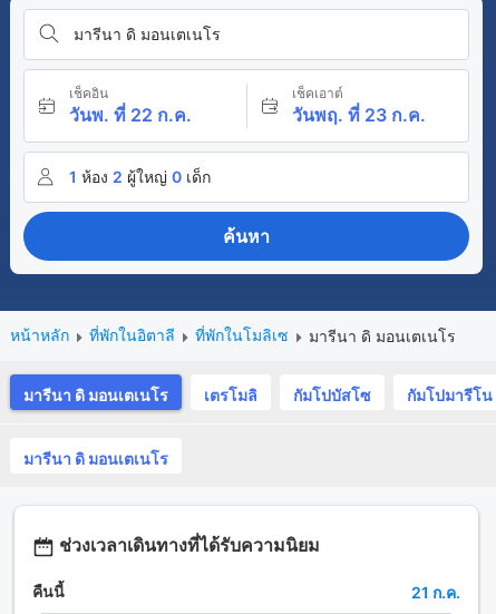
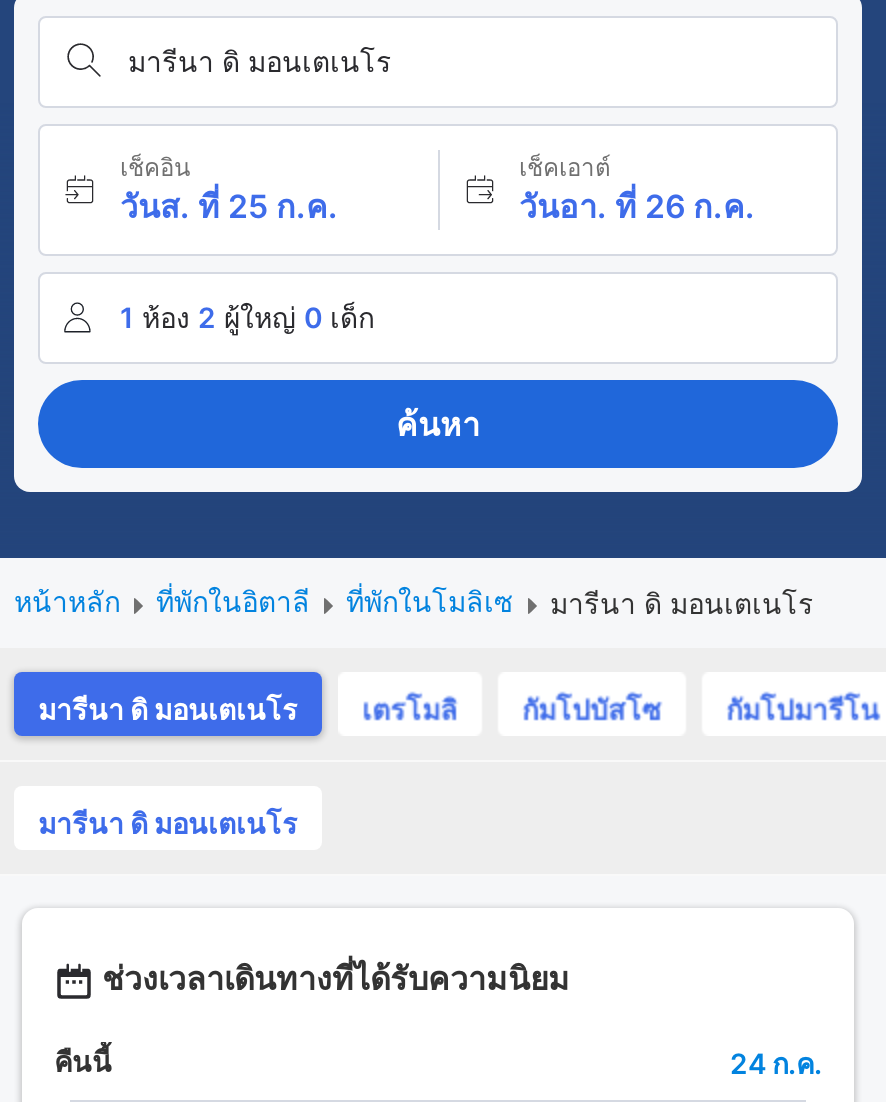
- วันพ. ที่ 22 ก.ค.
+ วันส. ที่ 25 ก.ค.

- วันพฤ. ที่ 23 ก.ค.
+ วันอา. ที่ 26 ก.ค.

- 21 ก.ค.
+ 24 ก.ค.
